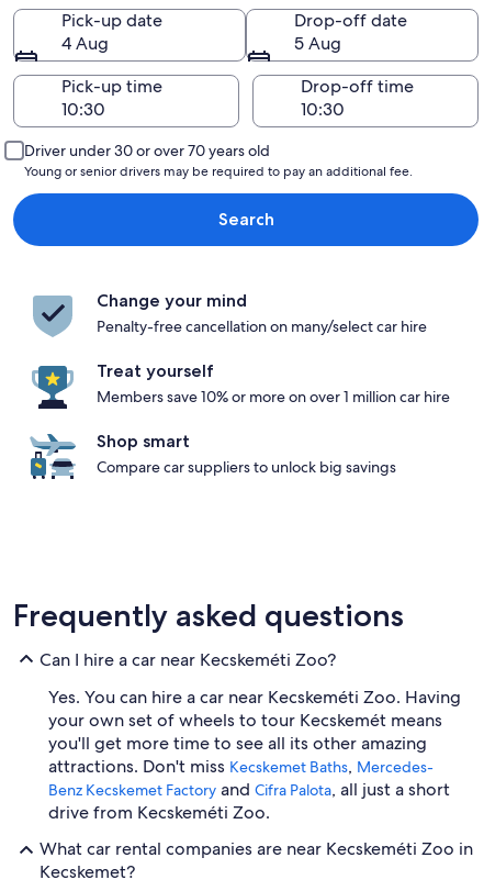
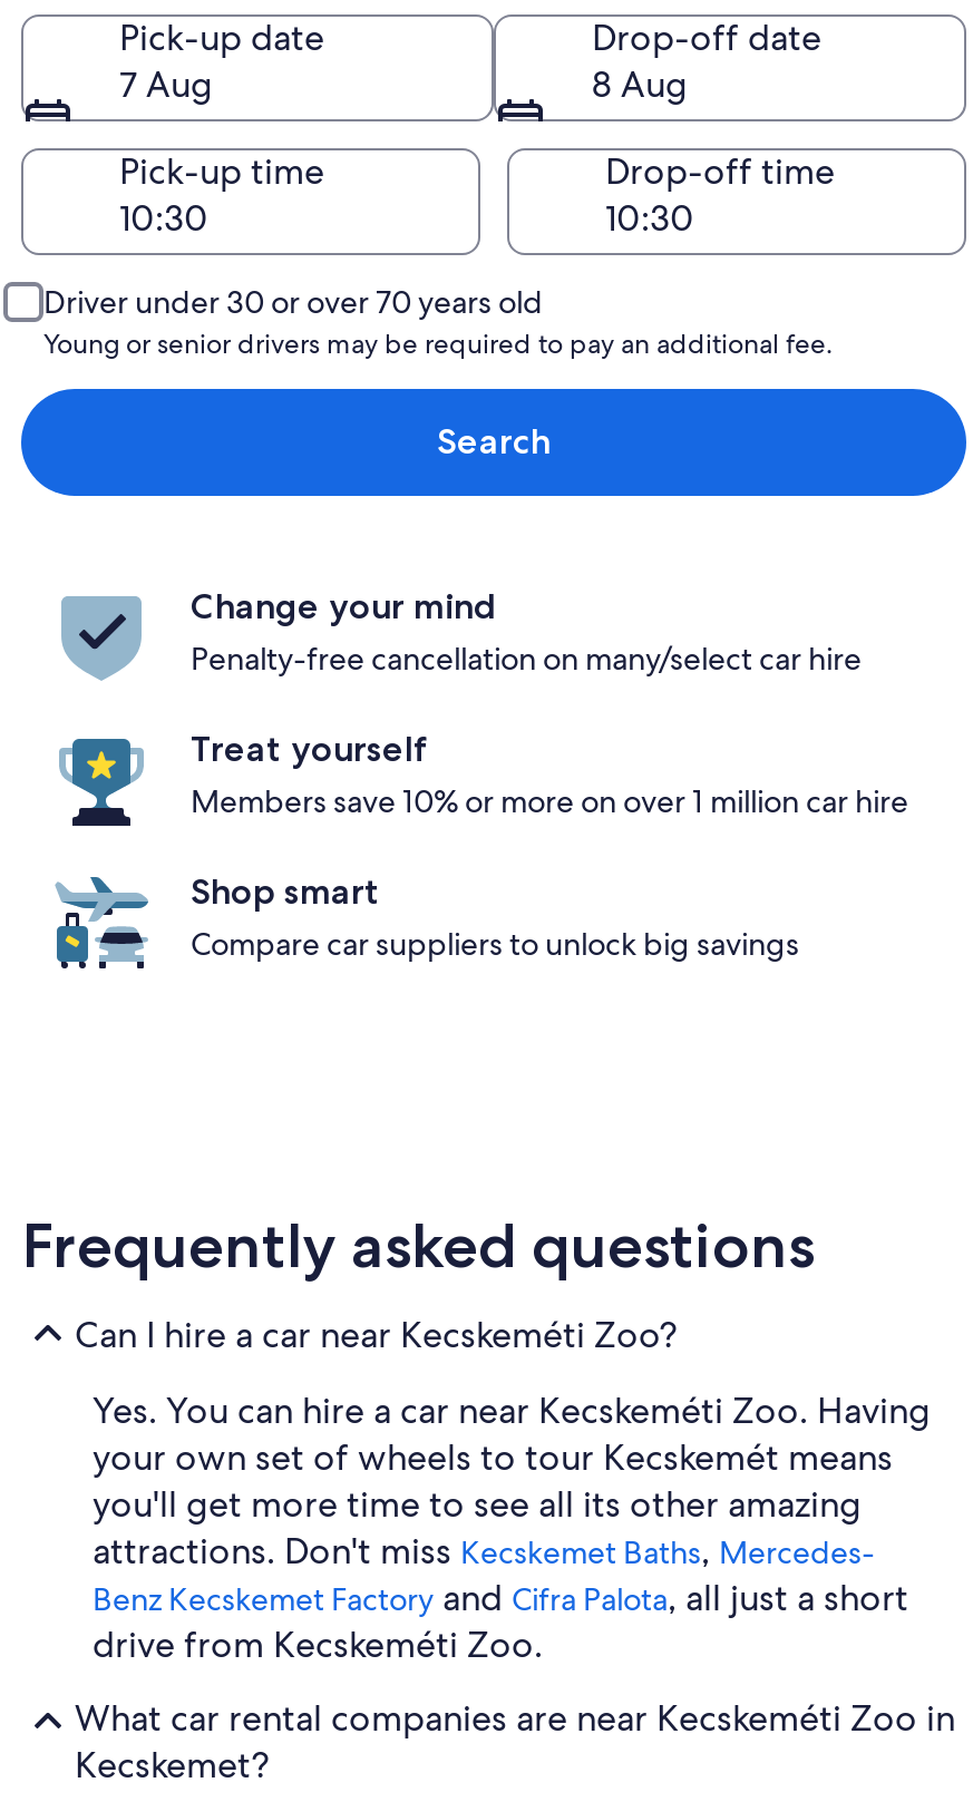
- 4 Aug
+ 7 Aug

- 5 Aug
+ 8 Aug
